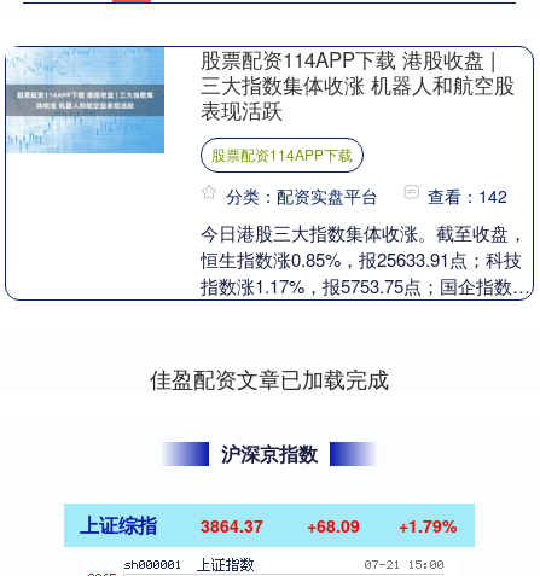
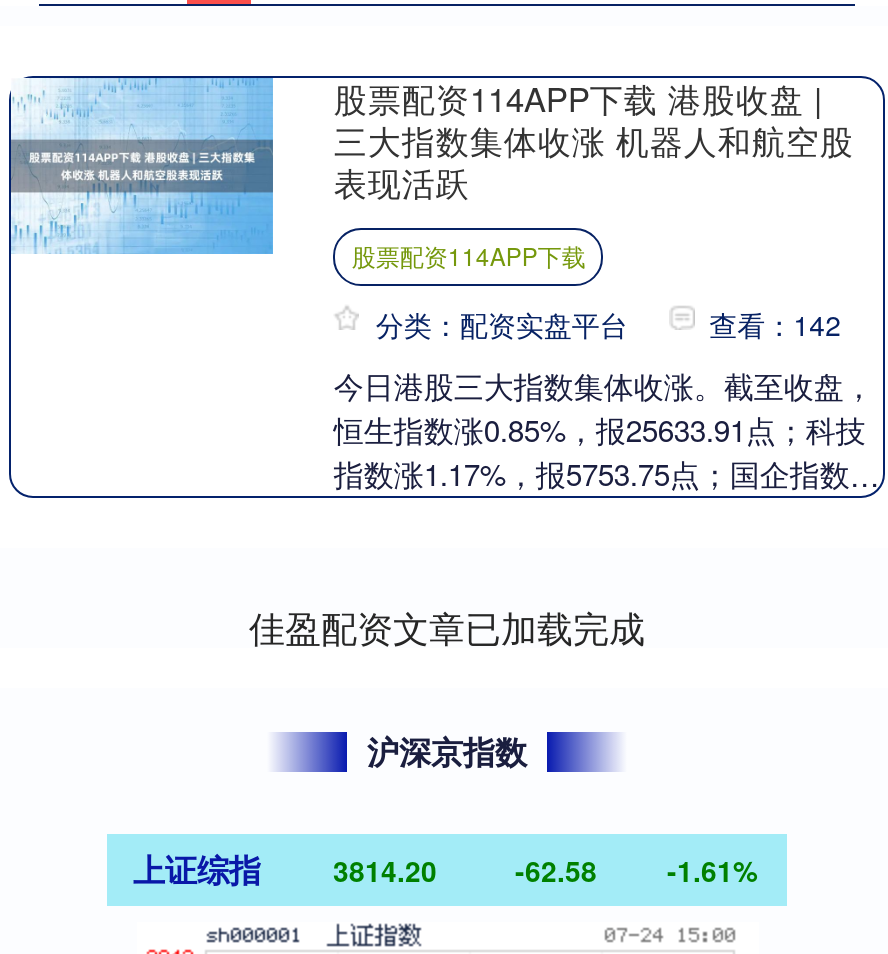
- 3864.37
+ 3814.20

- +68.09
+ -62.58

- +1.79%
+ -1.61%
